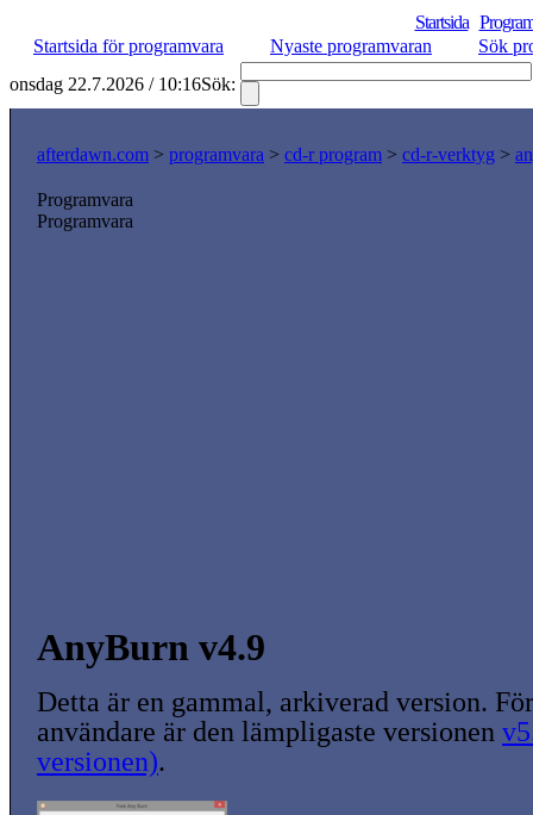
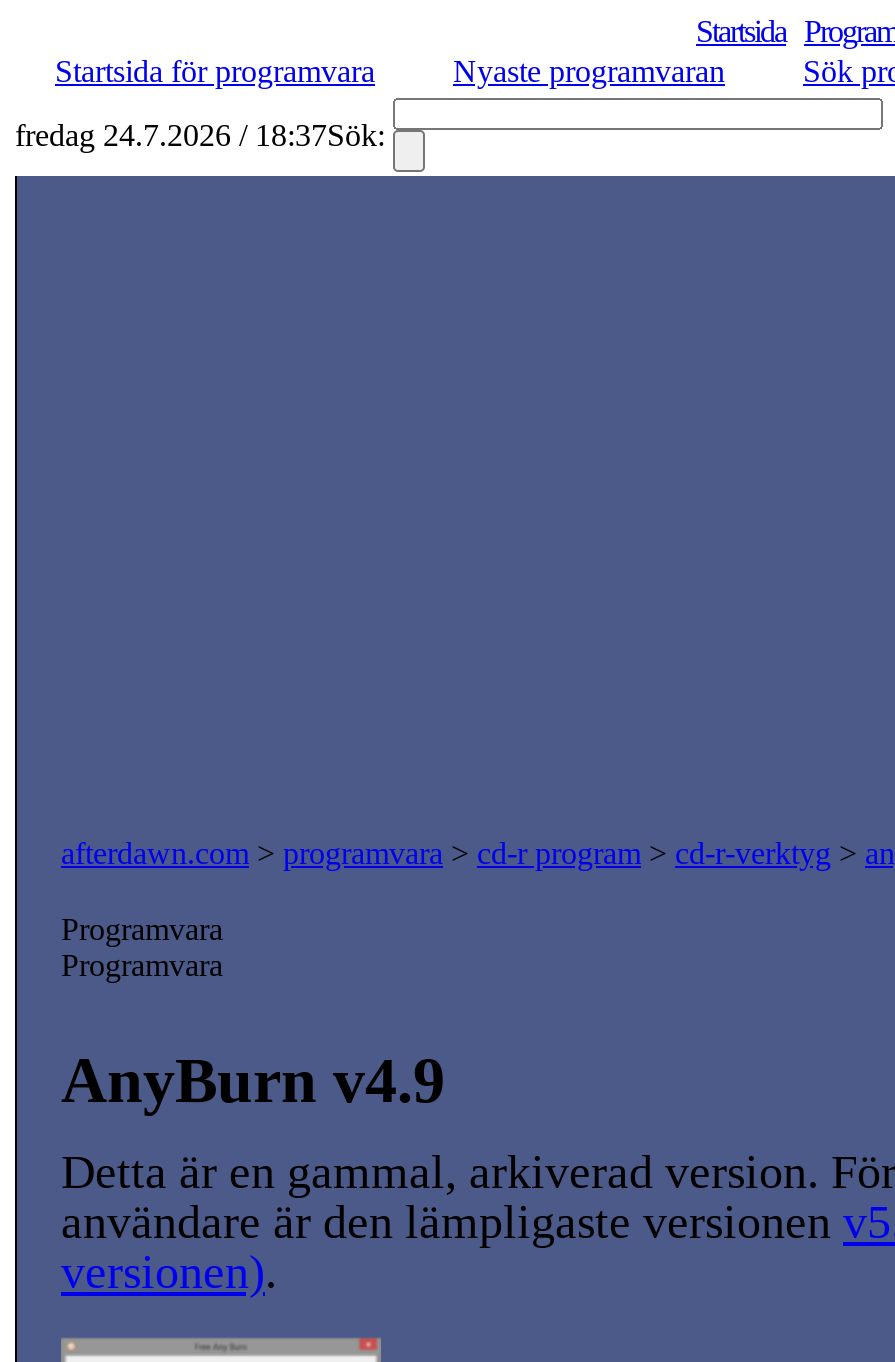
- onsdag 22.7.2026 / 10:16Sök:
+ fredag 24.7.2026 / 18:37Sök:

moved down: Programvara | Programvara
